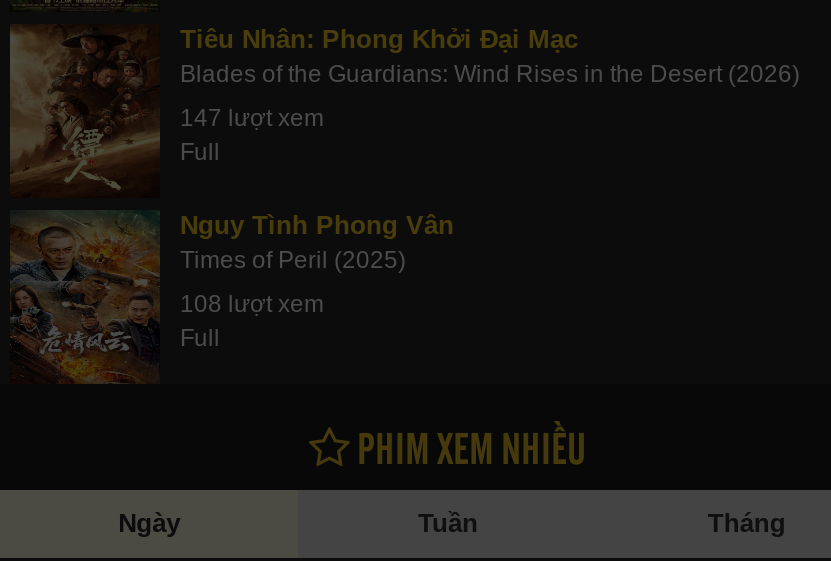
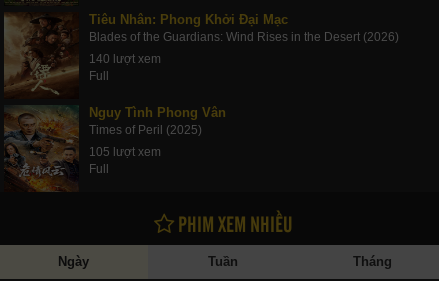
- 147 lượt xem
+ 140 lượt xem

- 108 lượt xem
+ 105 lượt xem
